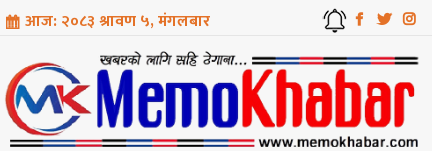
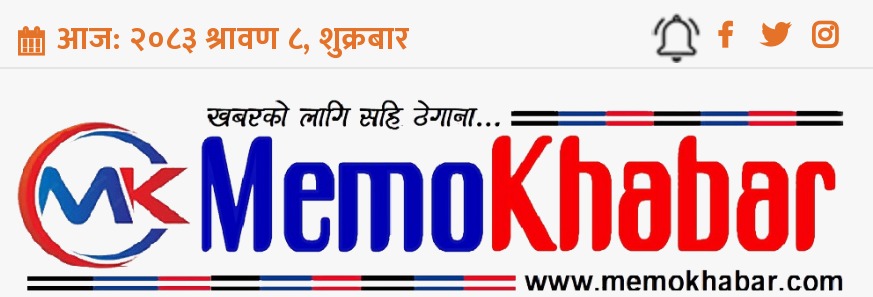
- आज: २०८३ श्रावण ५, मंगलबार
+ आज: २०८३ श्रावण ८, शुक्रबार
